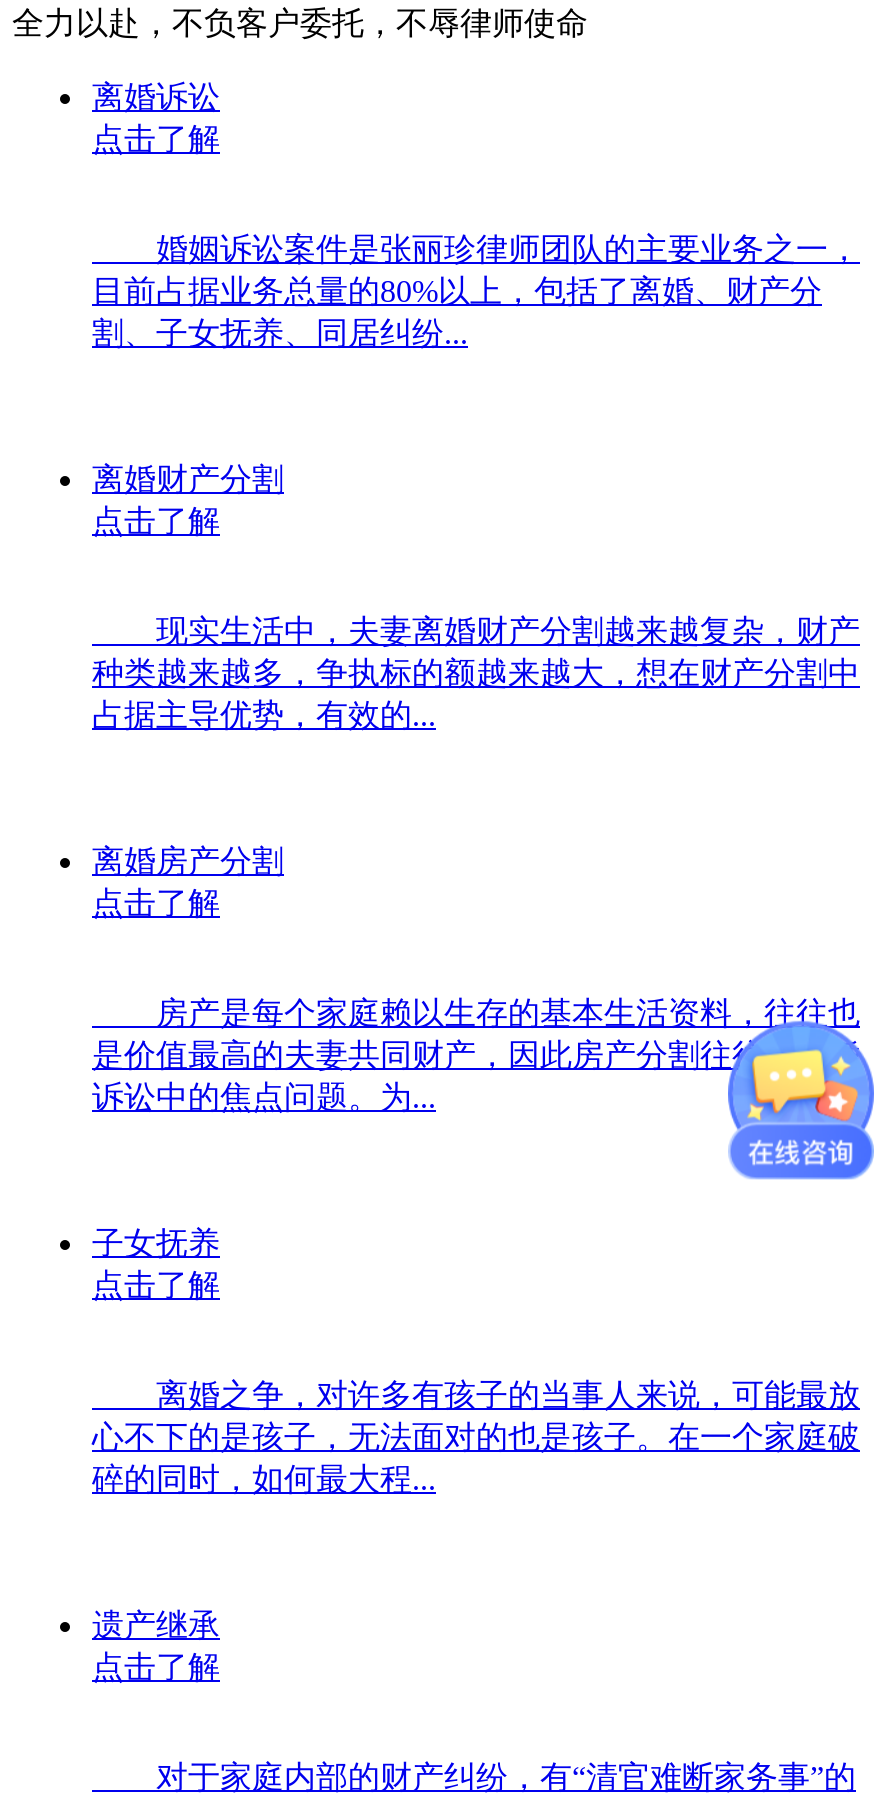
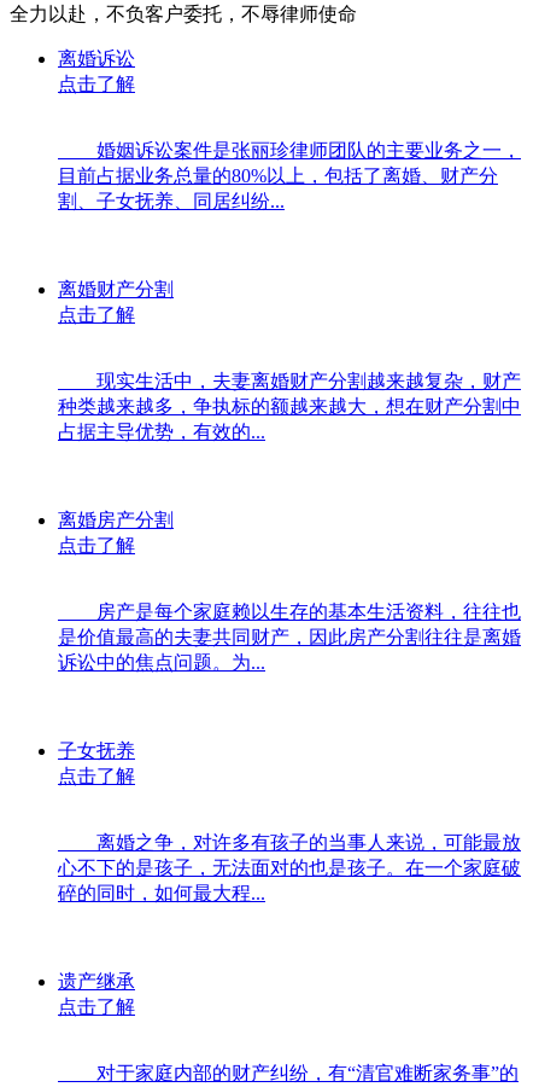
- [image]
